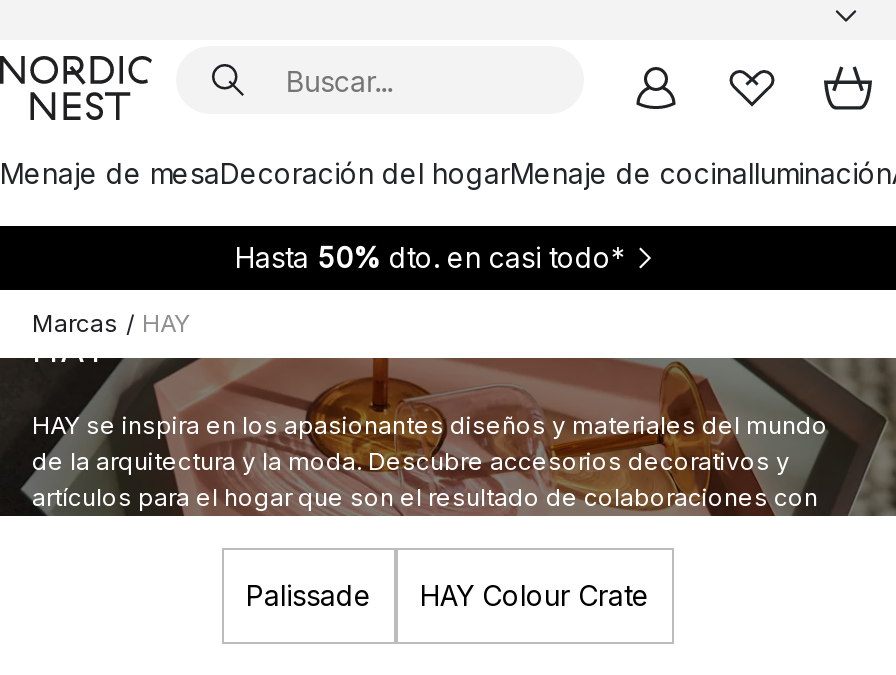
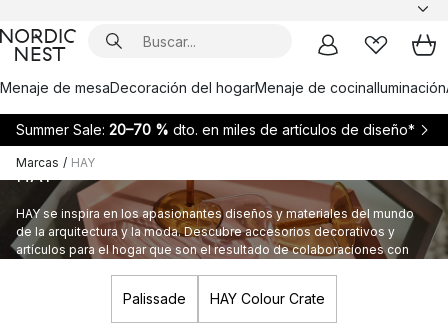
- Hasta 50% dto. en casi todo*
+ Summer Sale: 20–70 % dto. en miles de artículos de diseño*
